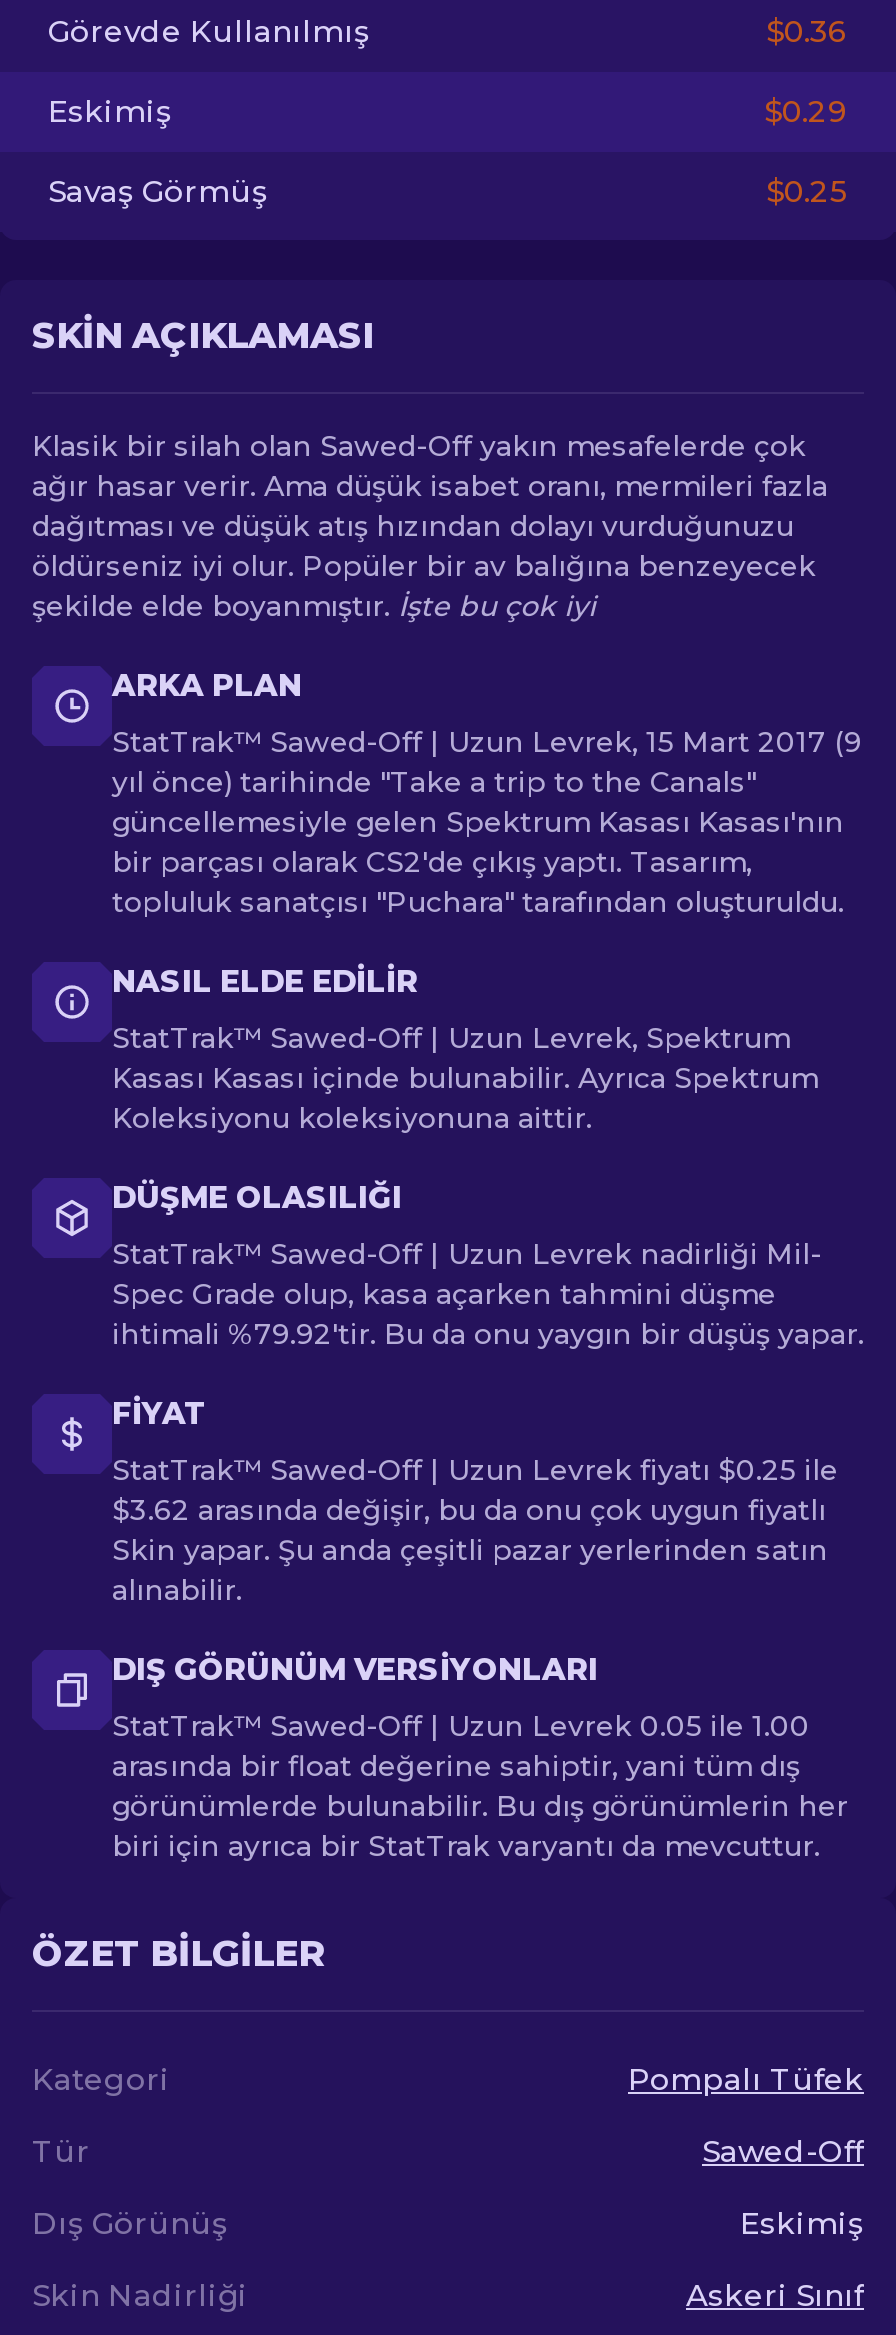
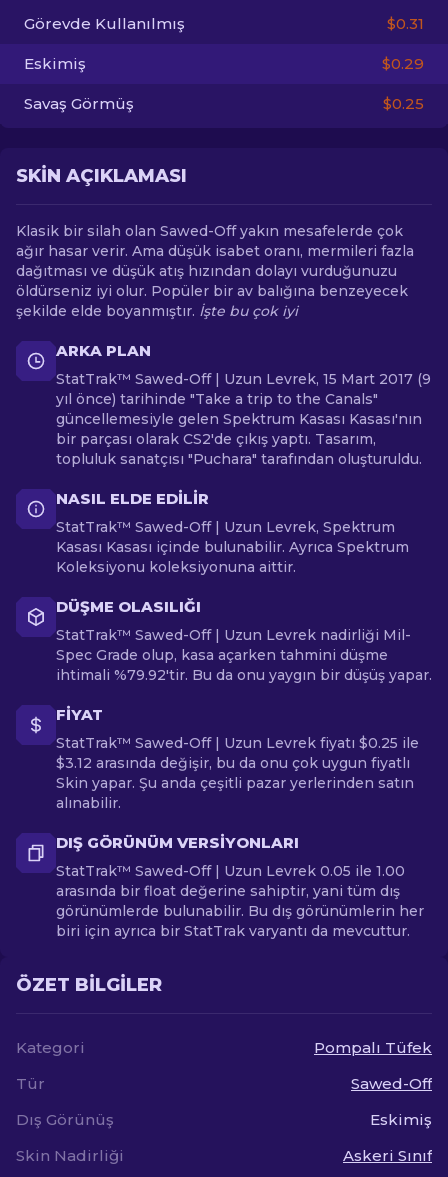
- $0.36
+ $0.31

- $3.62 arasında değişir, bu da onu çok uygun fiyatlı
+ $3.12 arasında değişir, bu da onu çok uygun fiyatlı
